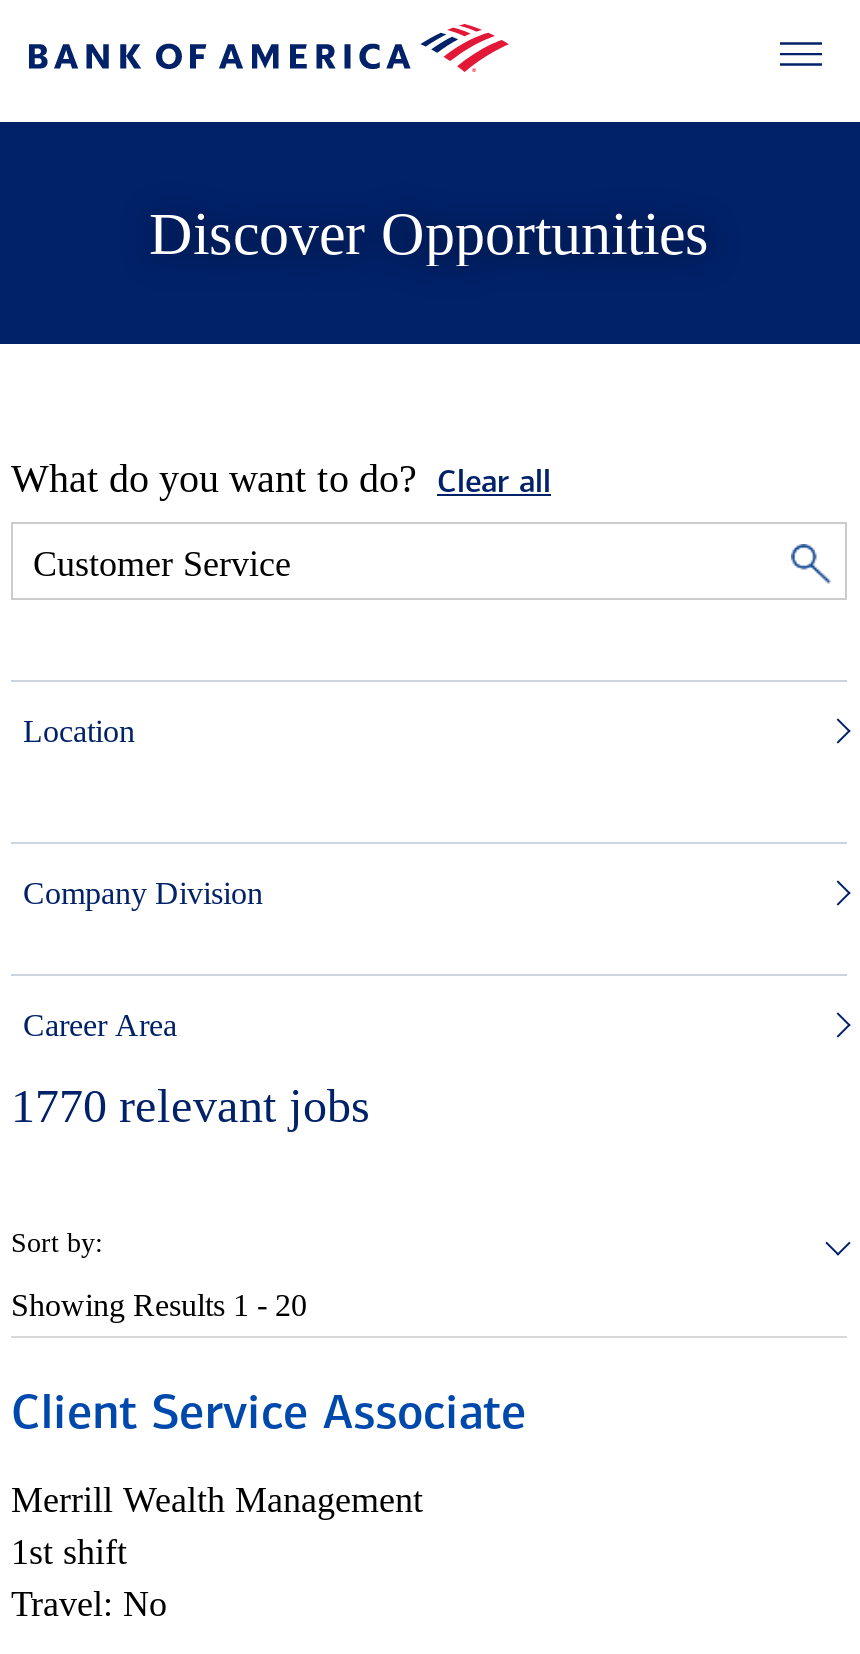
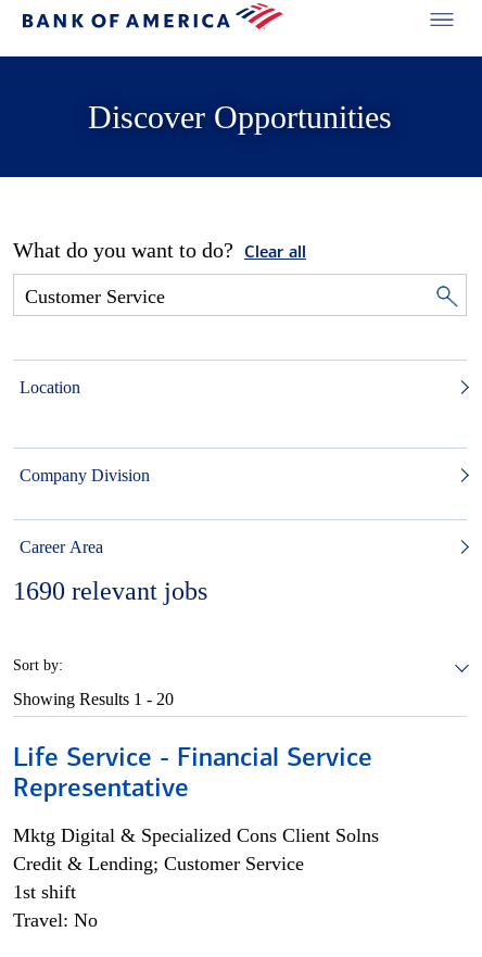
- 1770 relevant jobs
+ 1690 relevant jobs

- Client Service Associate
+ Life Service - Financial Service
+ Representative

- Merrill Wealth Management
+ Mktg Digital & Specialized Cons Client Solns
+ Credit & Lending; Customer Service
